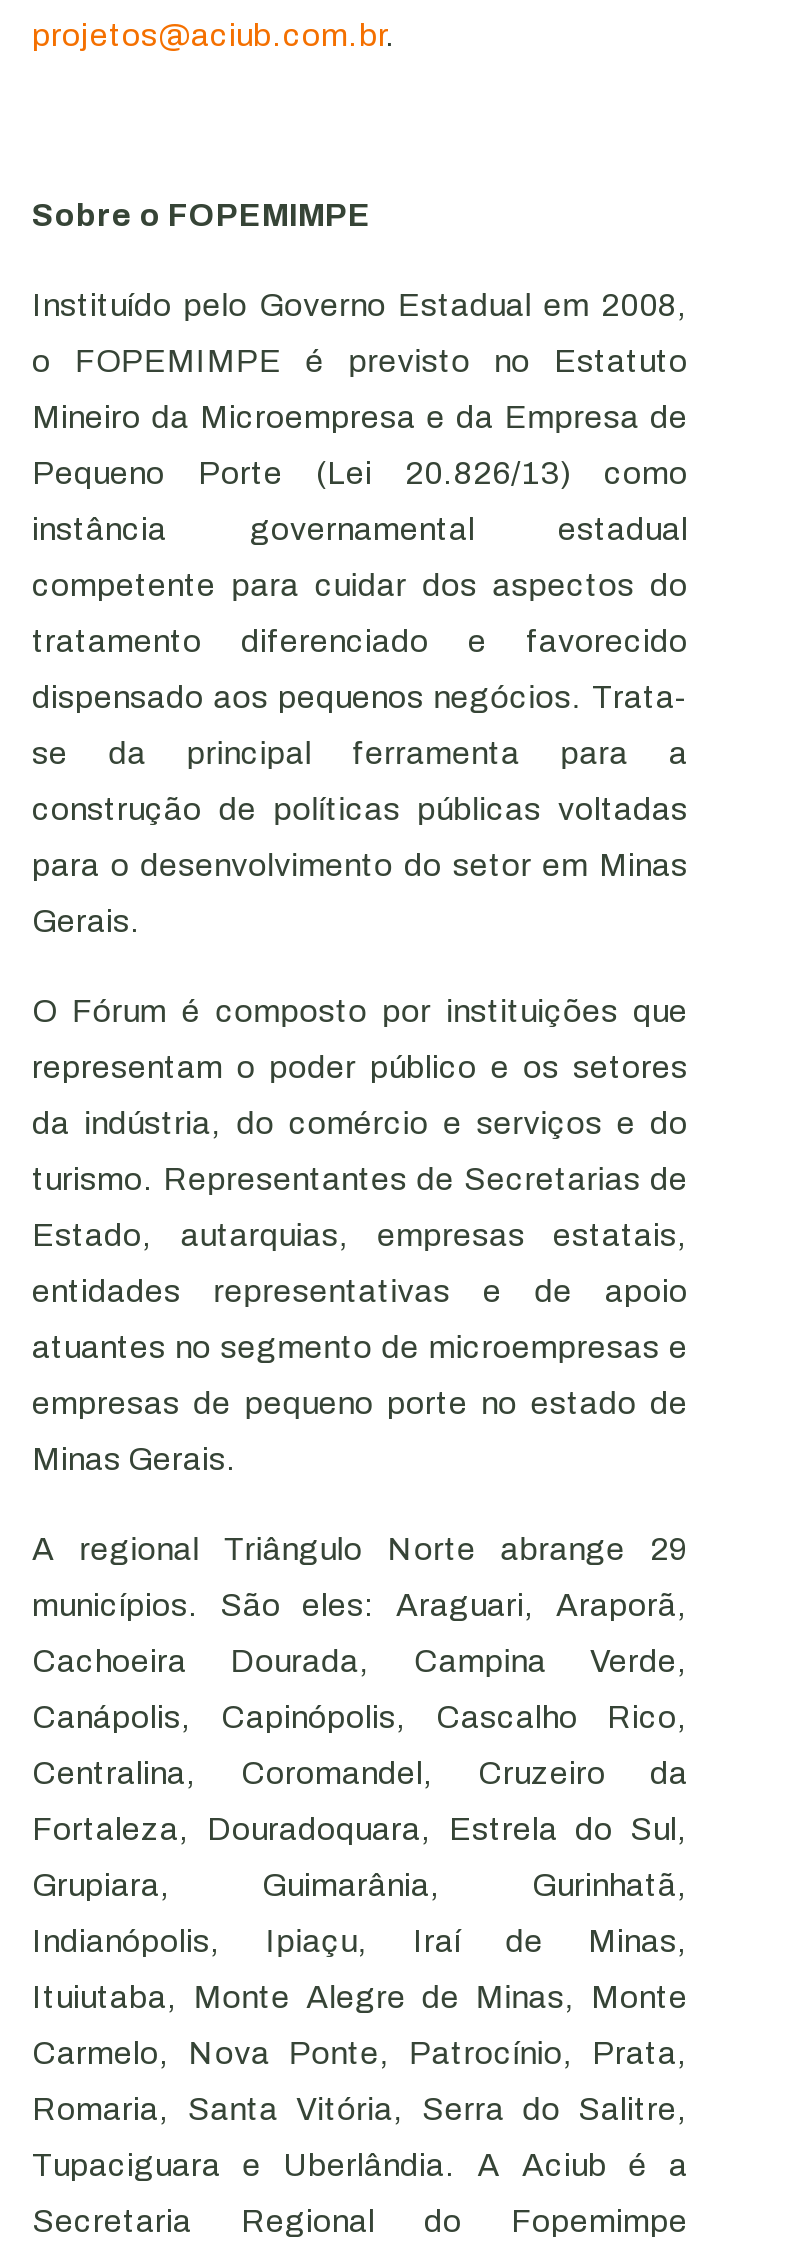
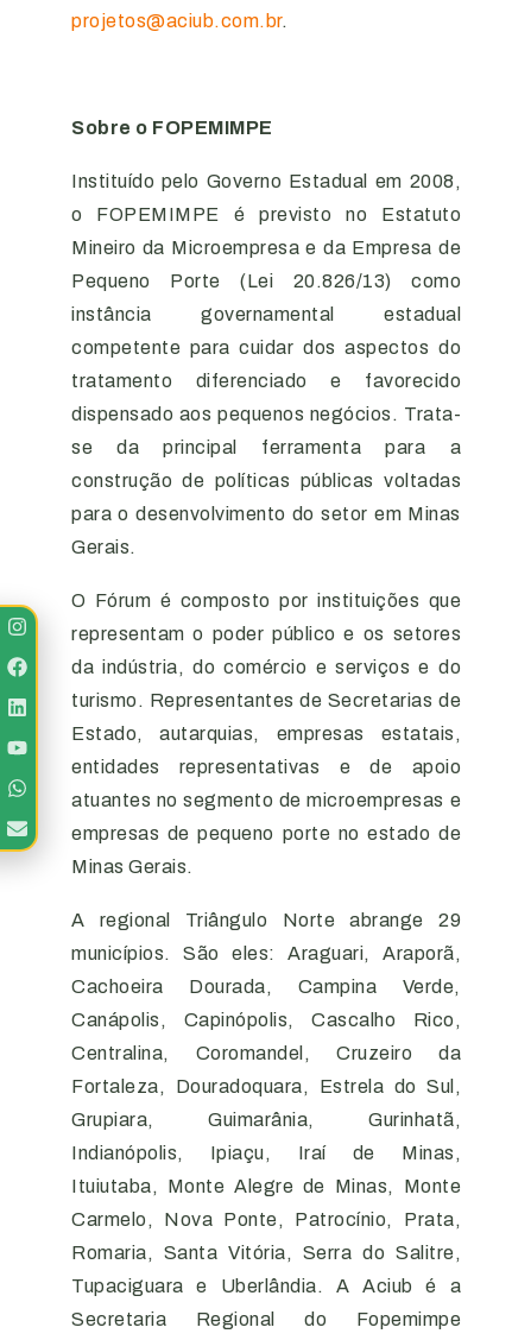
+ [image]
